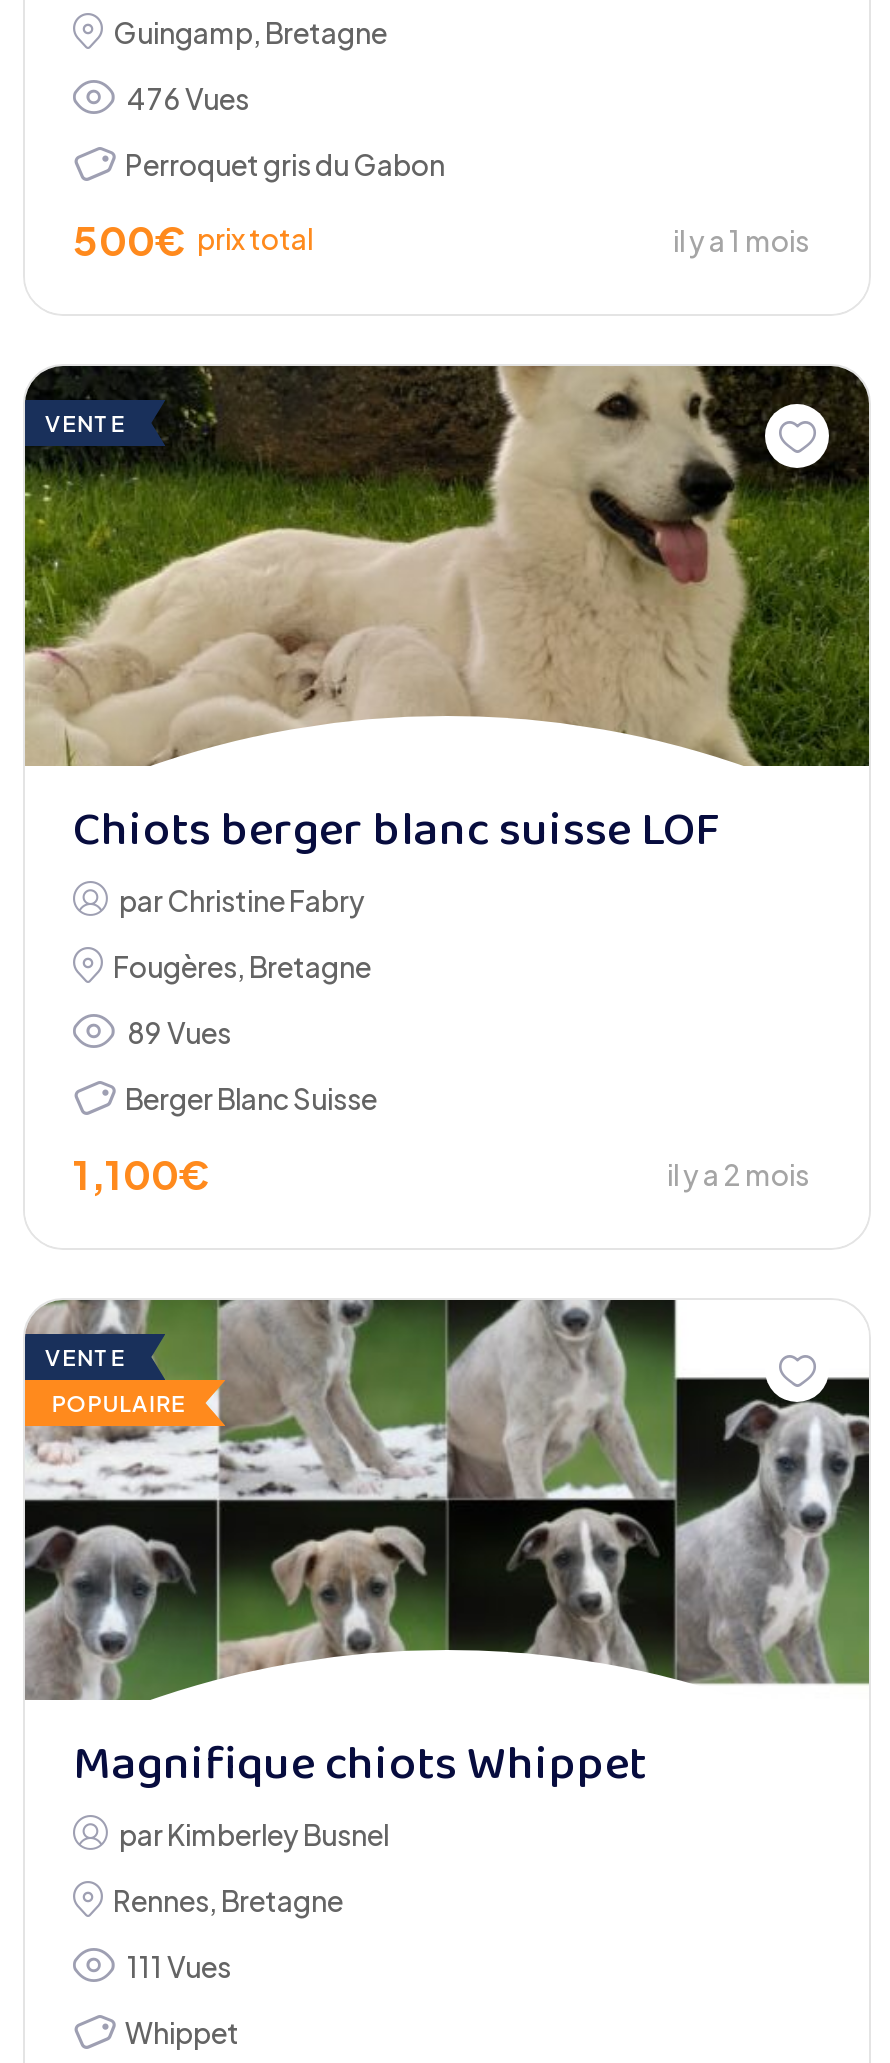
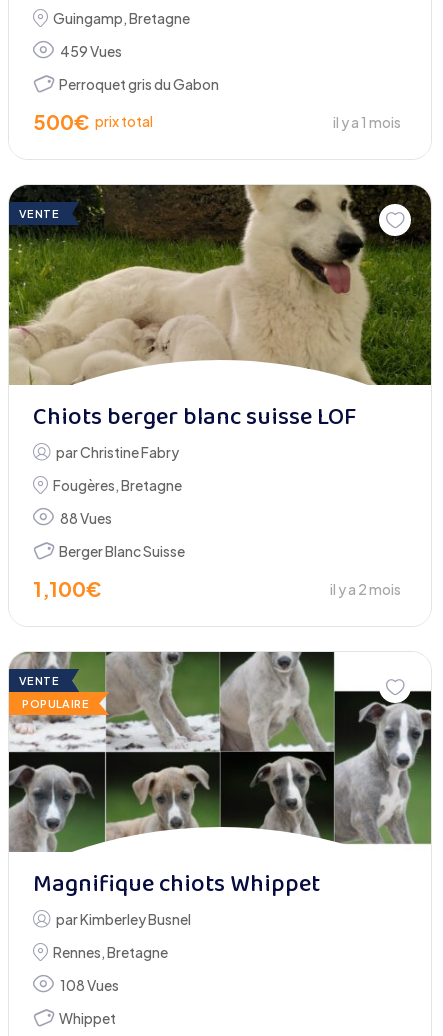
- 476 Vues
+ 459 Vues

- 89 Vues
+ 88 Vues

- 111 Vues
+ 108 Vues
